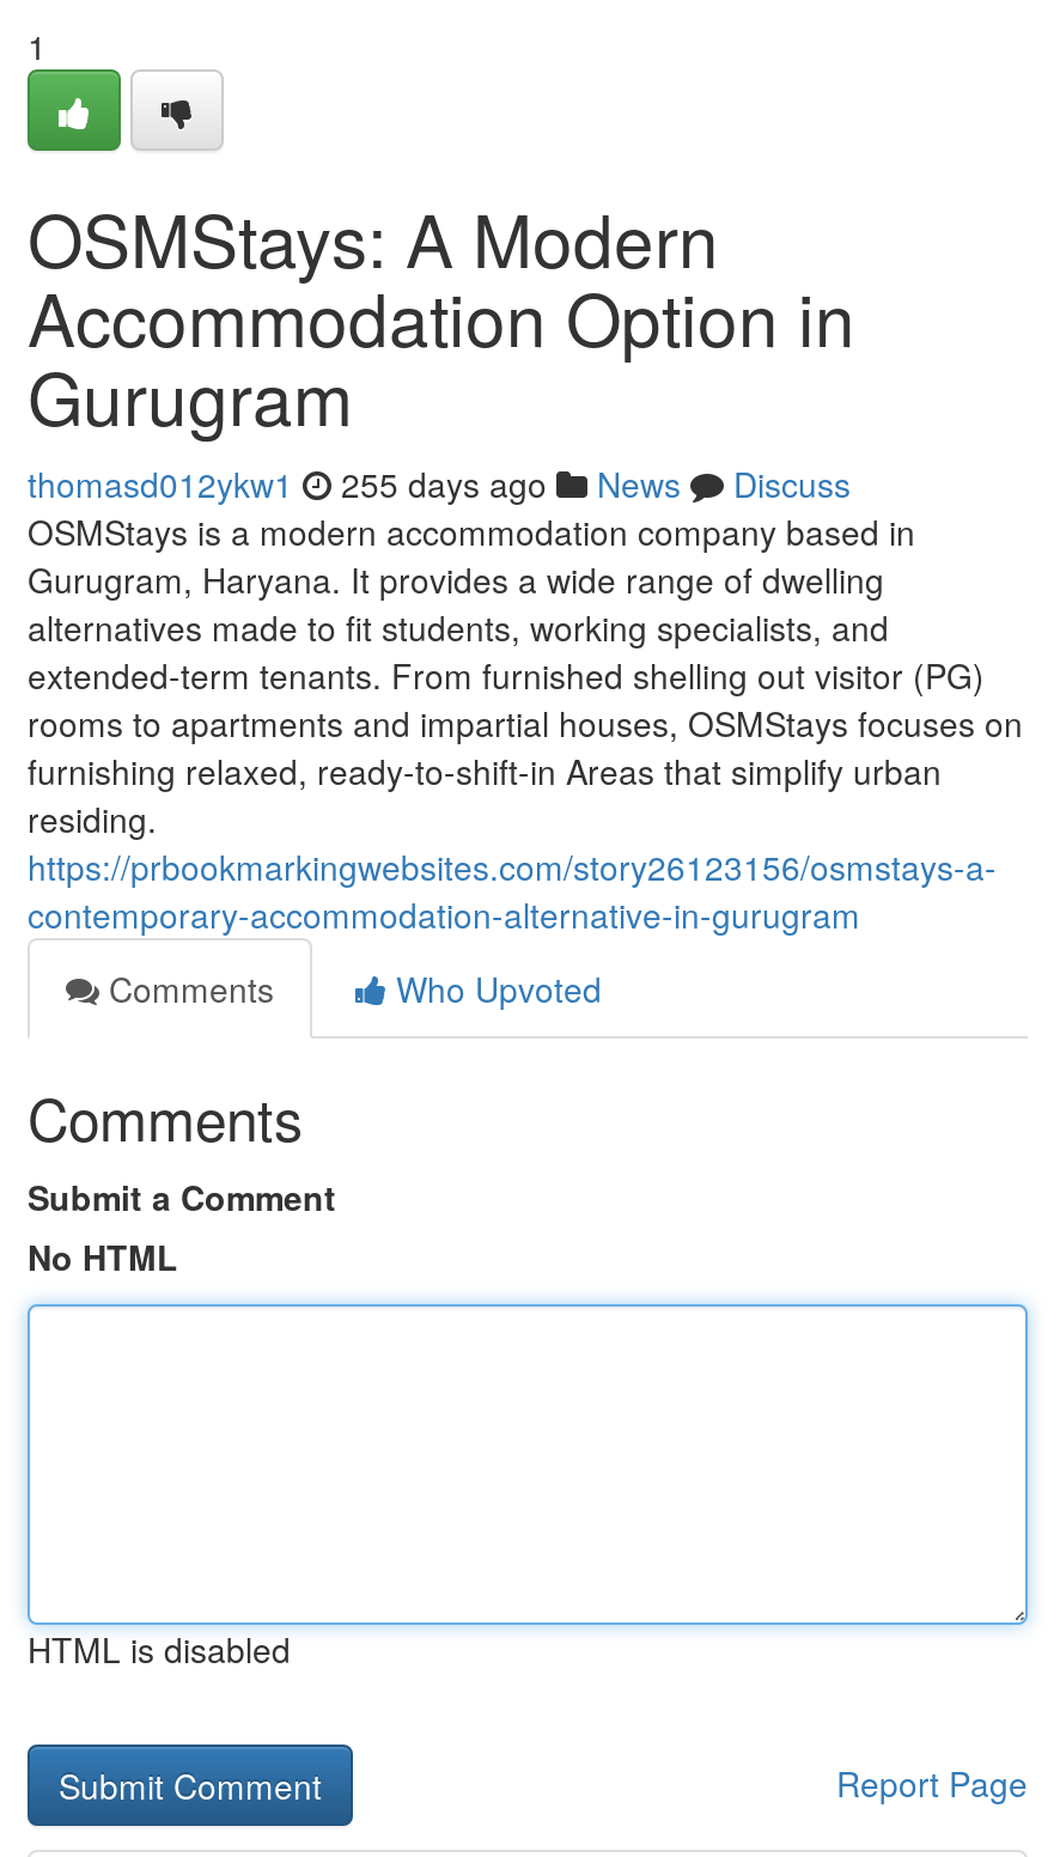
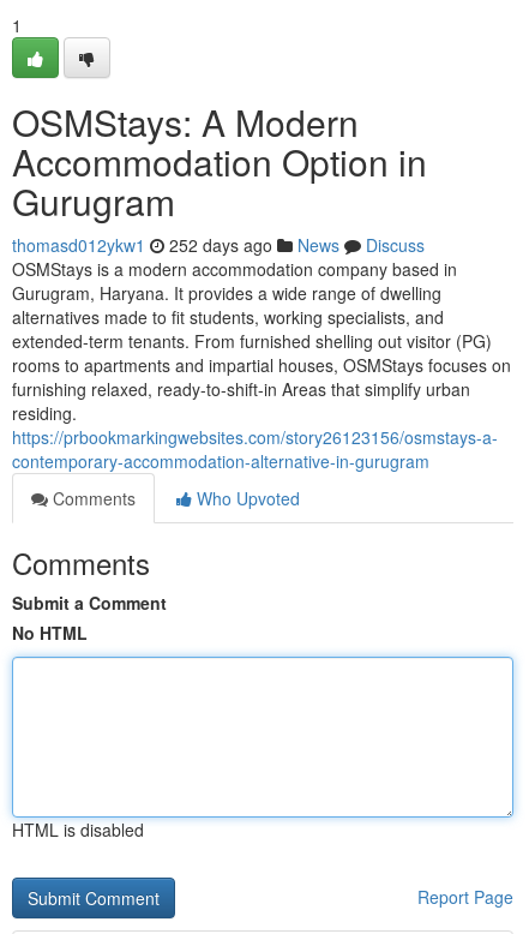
- thomasd012ykw1 255 days ago News Discuss
+ thomasd012ykw1 252 days ago News Discuss
